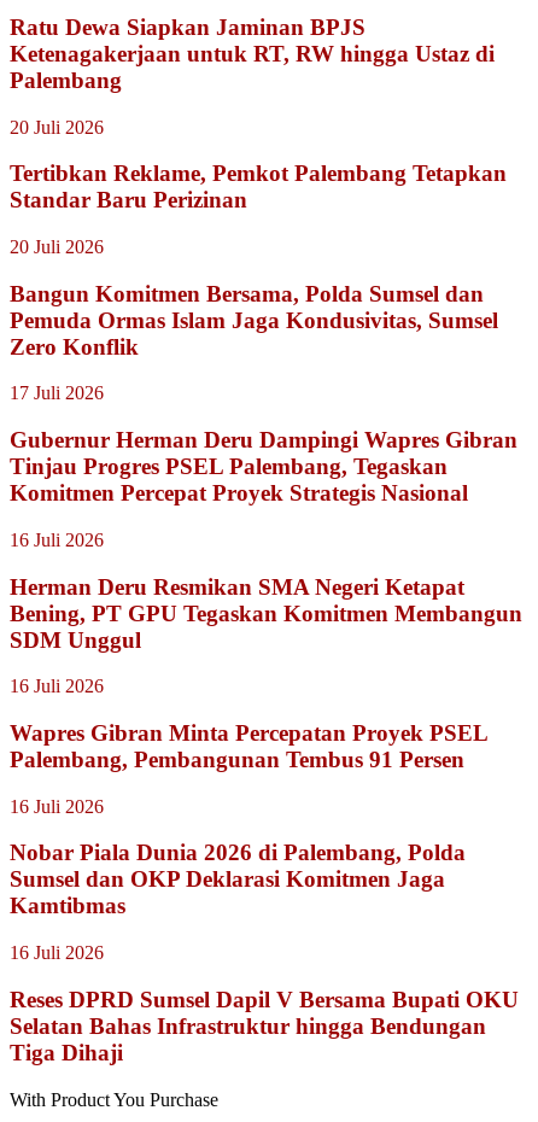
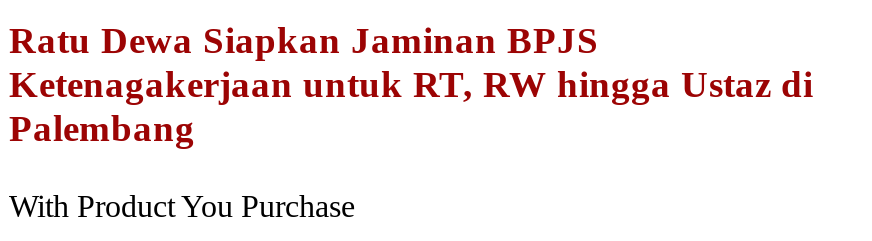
- 20 Juli 2026
- Tertibkan Reklame, Pemkot Palembang Tetapkan
- Standar Baru Perizinan
- 20 Juli 2026
- Bangun Komitmen Bersama, Polda Sumsel dan
- Pemuda Ormas Islam Jaga Kondusivitas, Sumsel
- Zero Konflik
- 17 Juli 2026
- Gubernur Herman Deru Dampingi Wapres Gibran
- Tinjau Progres PSEL Palembang, Tegaskan
- Komitmen Percepat Proyek Strategis Nasional
- 16 Juli 2026
- Herman Deru Resmikan SMA Negeri Ketapat
- Bening, PT GPU Tegaskan Komitmen Membangun
- SDM Unggul
- 16 Juli 2026
- Wapres Gibran Minta Percepatan Proyek PSEL
- Palembang, Pembangunan Tembus 91 Persen
- 16 Juli 2026
- Nobar Piala Dunia 2026 di Palembang, Polda
- Sumsel dan OKP Deklarasi Komitmen Jaga
- Kamtibmas
- 16 Juli 2026
- Reses DPRD Sumsel Dapil V Bersama Bupati OKU
- Selatan Bahas Infrastruktur hingga Bendungan
- Tiga Dihaji
